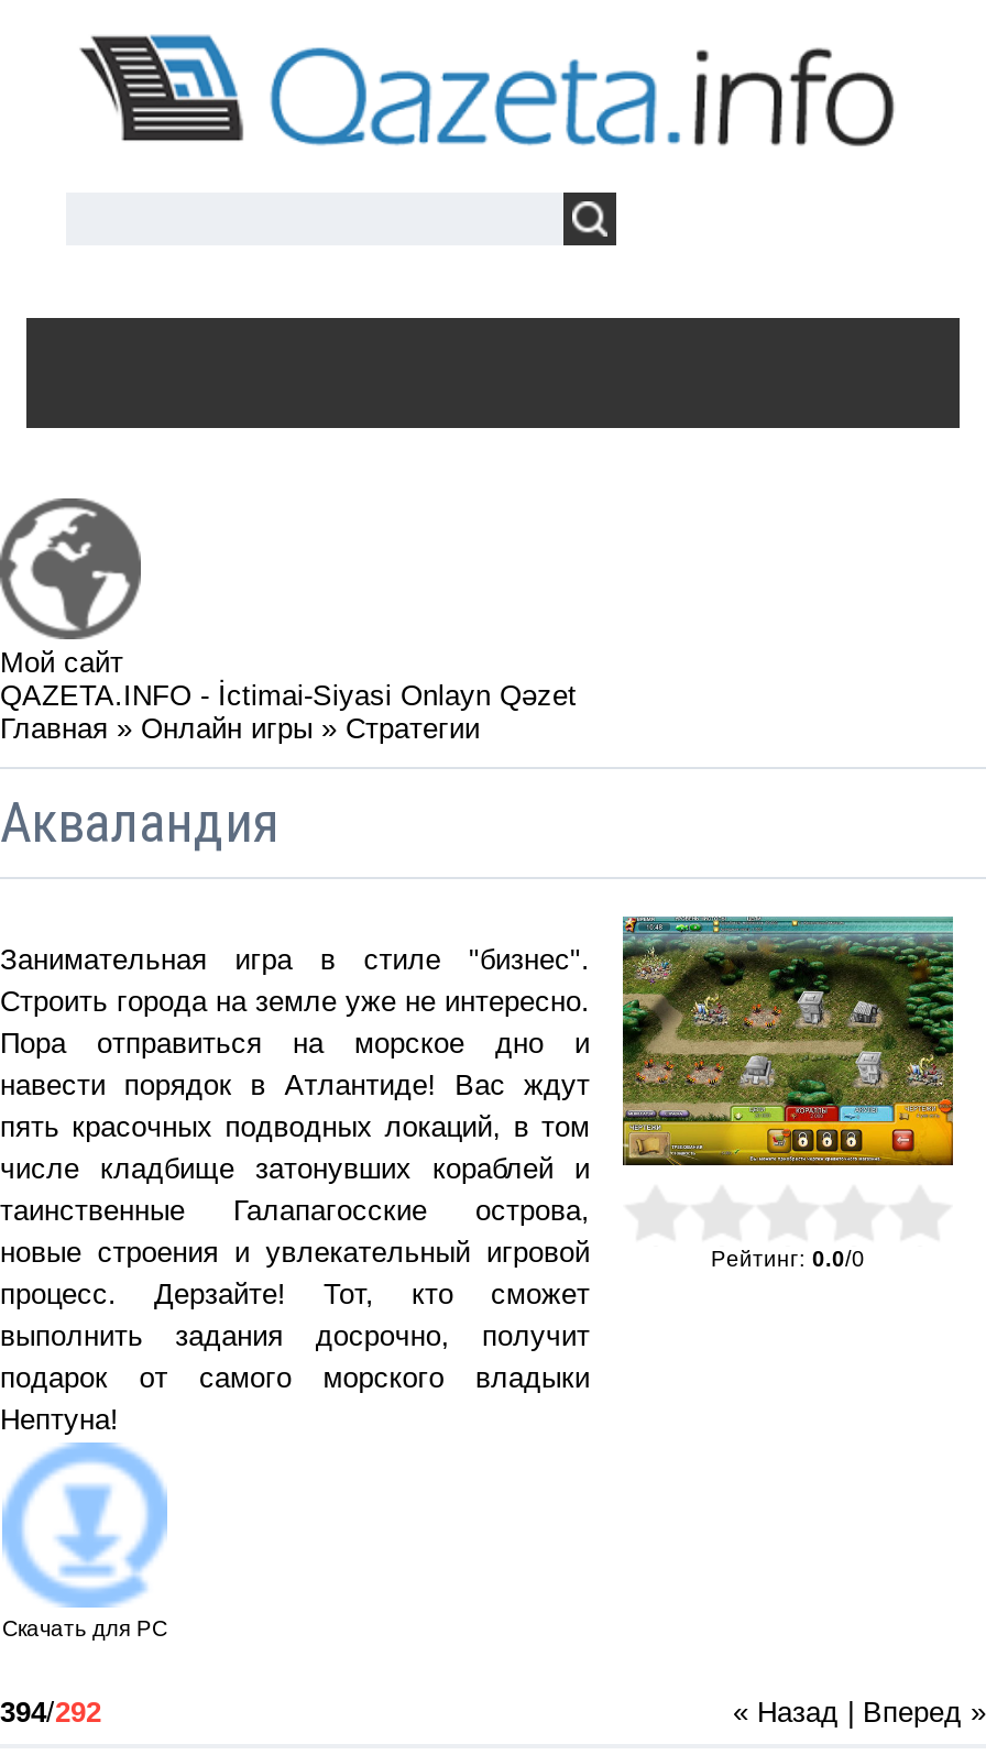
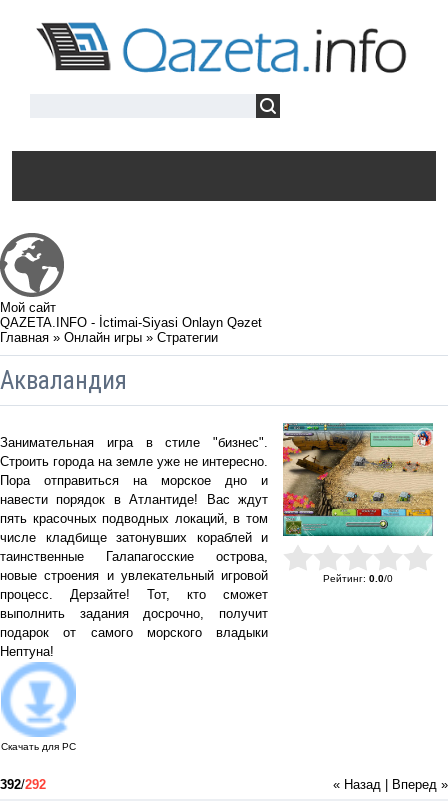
- [image]
+ [image]

- 394/292
+ 392/292
